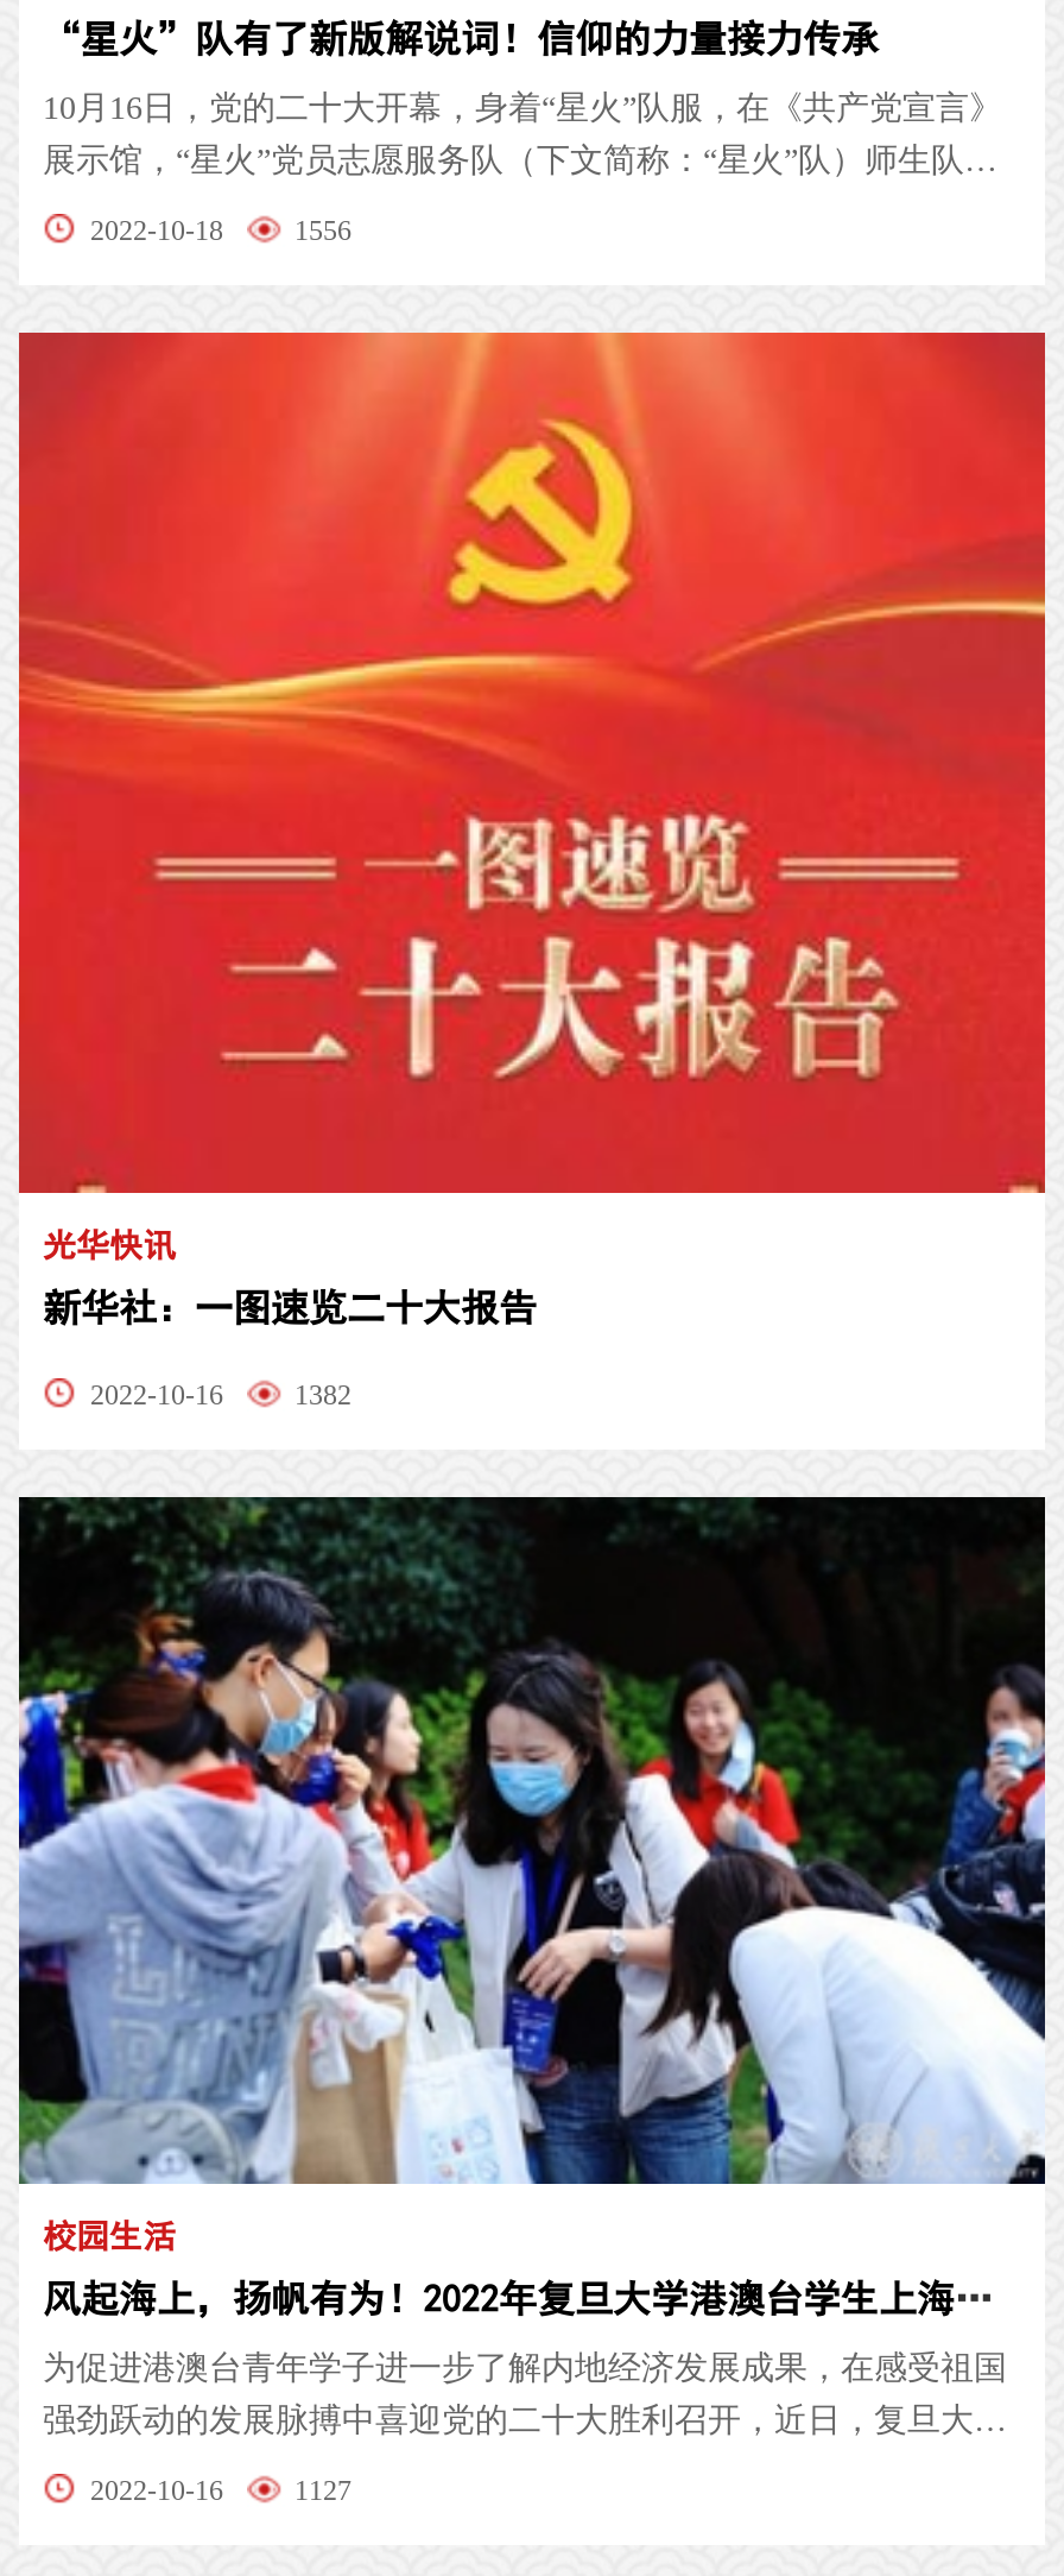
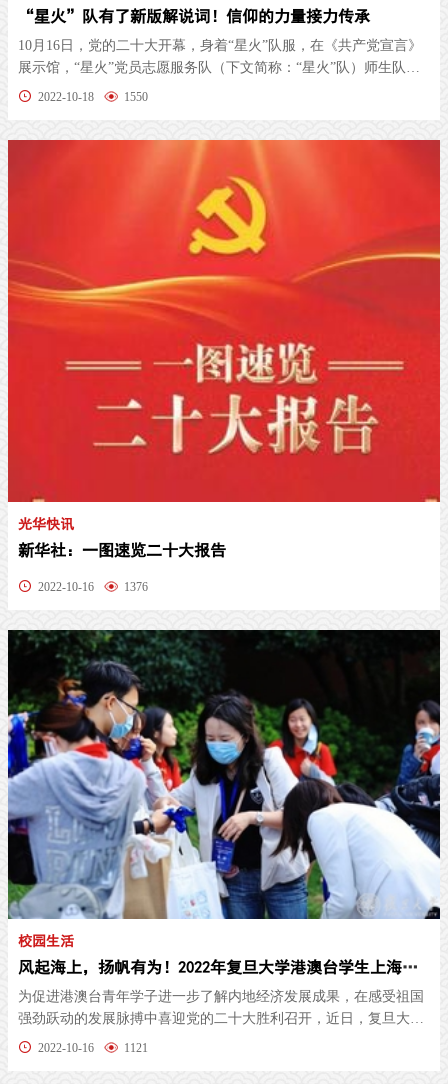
- 1556
+ 1550

- 1382
+ 1376

- 1127
+ 1121
